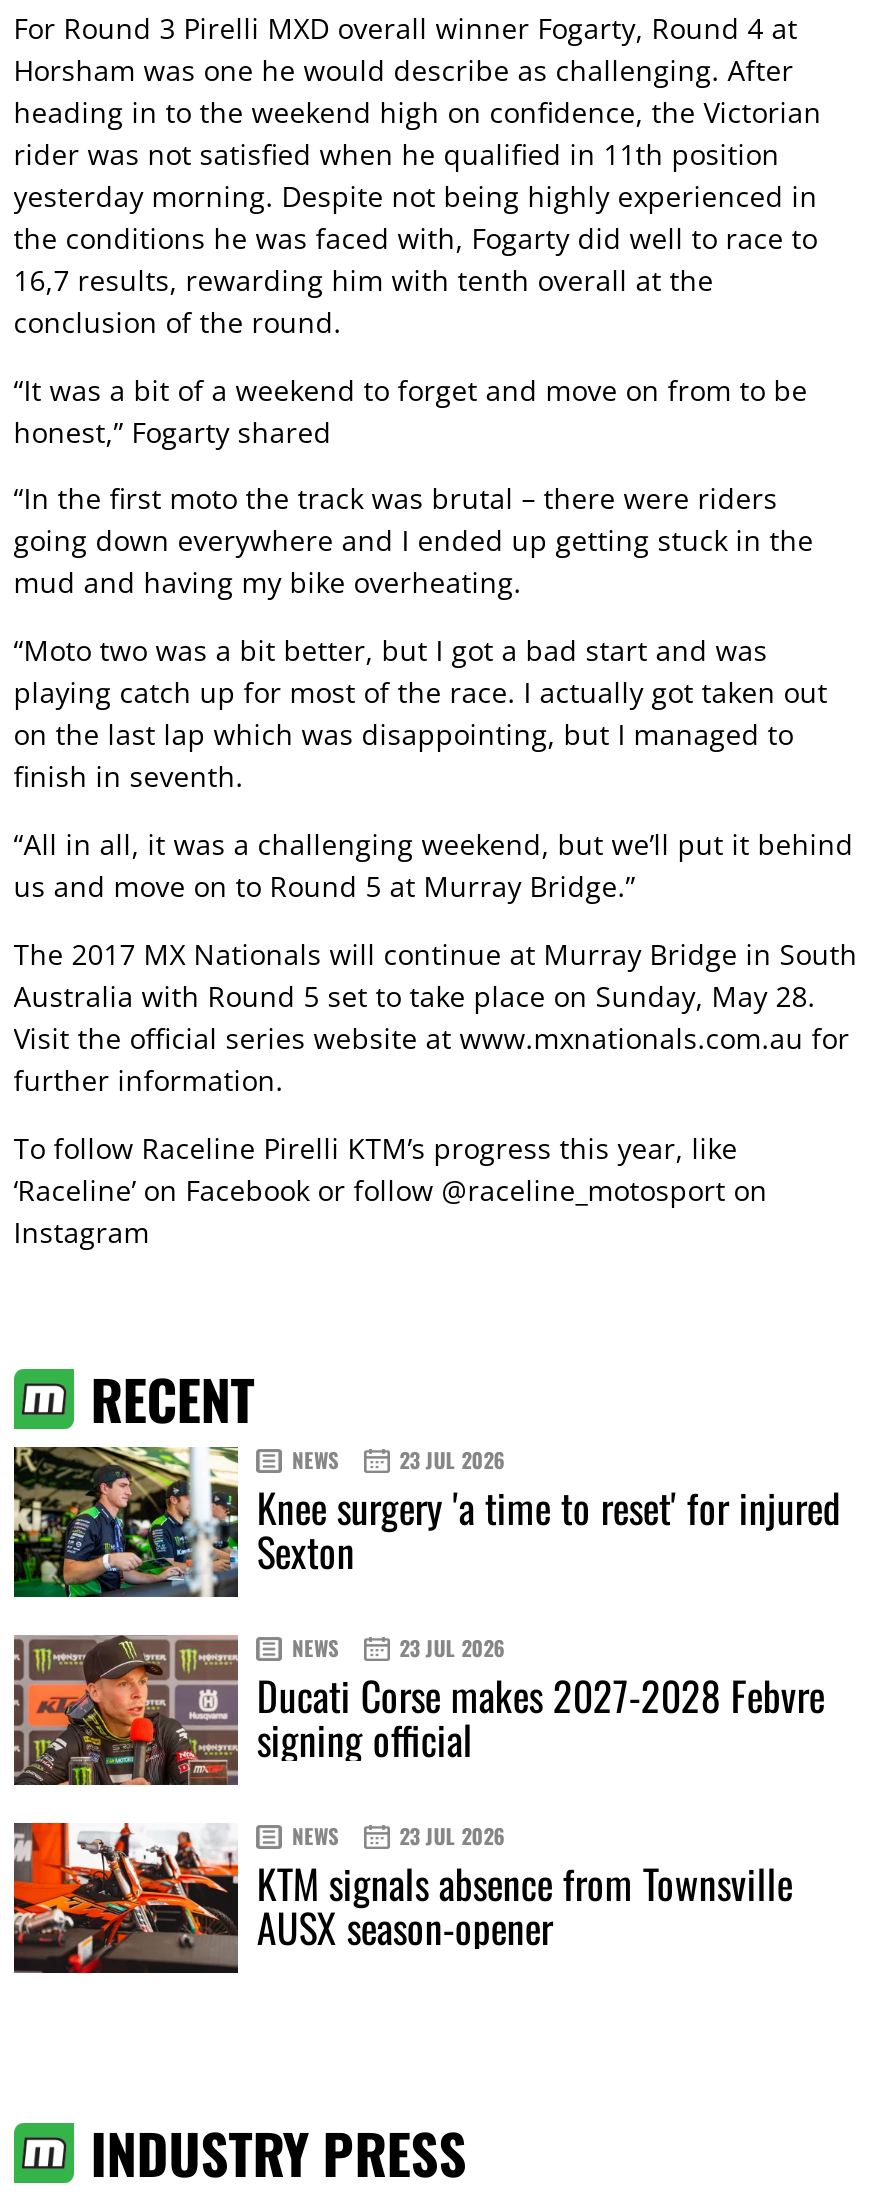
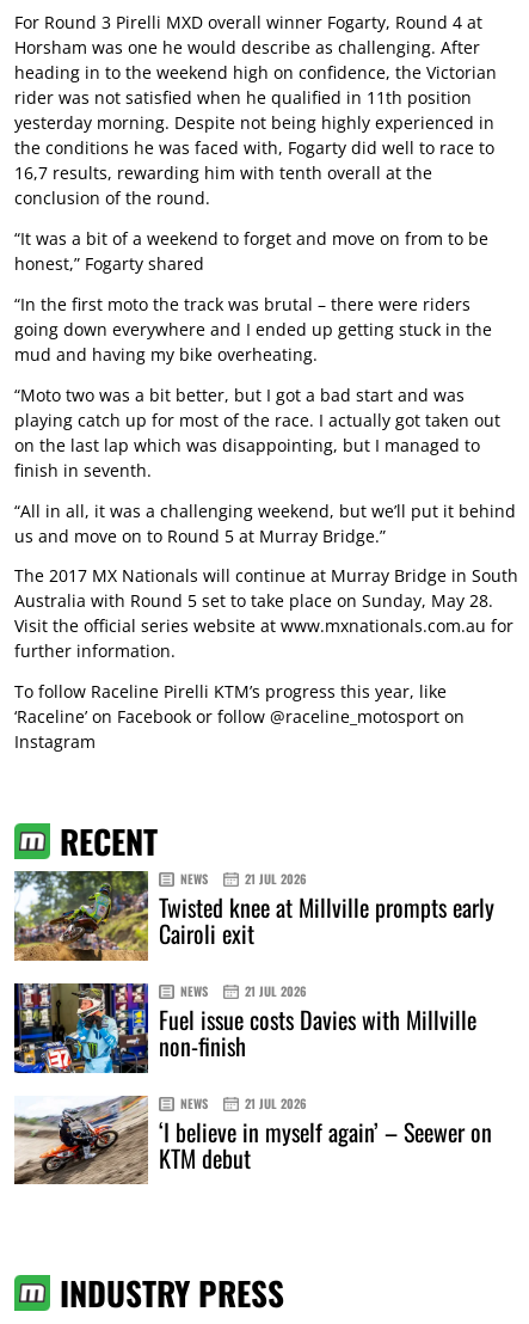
- [image]
- 23 JUL 2026
- Knee surgery 'a time to reset' for injured
- Sexton
+ [image]
+ 21 JUL 2026
+ Twisted knee at Millville prompts early
+ Cairoli exit

- [image]
- 23 JUL 2026
- Ducati Corse makes 2027-2028 Febvre
- signing official
+ [image]
+ 21 JUL 2026
+ Fuel issue costs Davies with Millville
+ non-finish

- [image]
- 23 JUL 2026
- KTM signals absence from Townsville
- AUSX season-opener
+ [image]
+ 21 JUL 2026
+ ‘I believe in myself again’ – Seewer on
+ KTM debut
